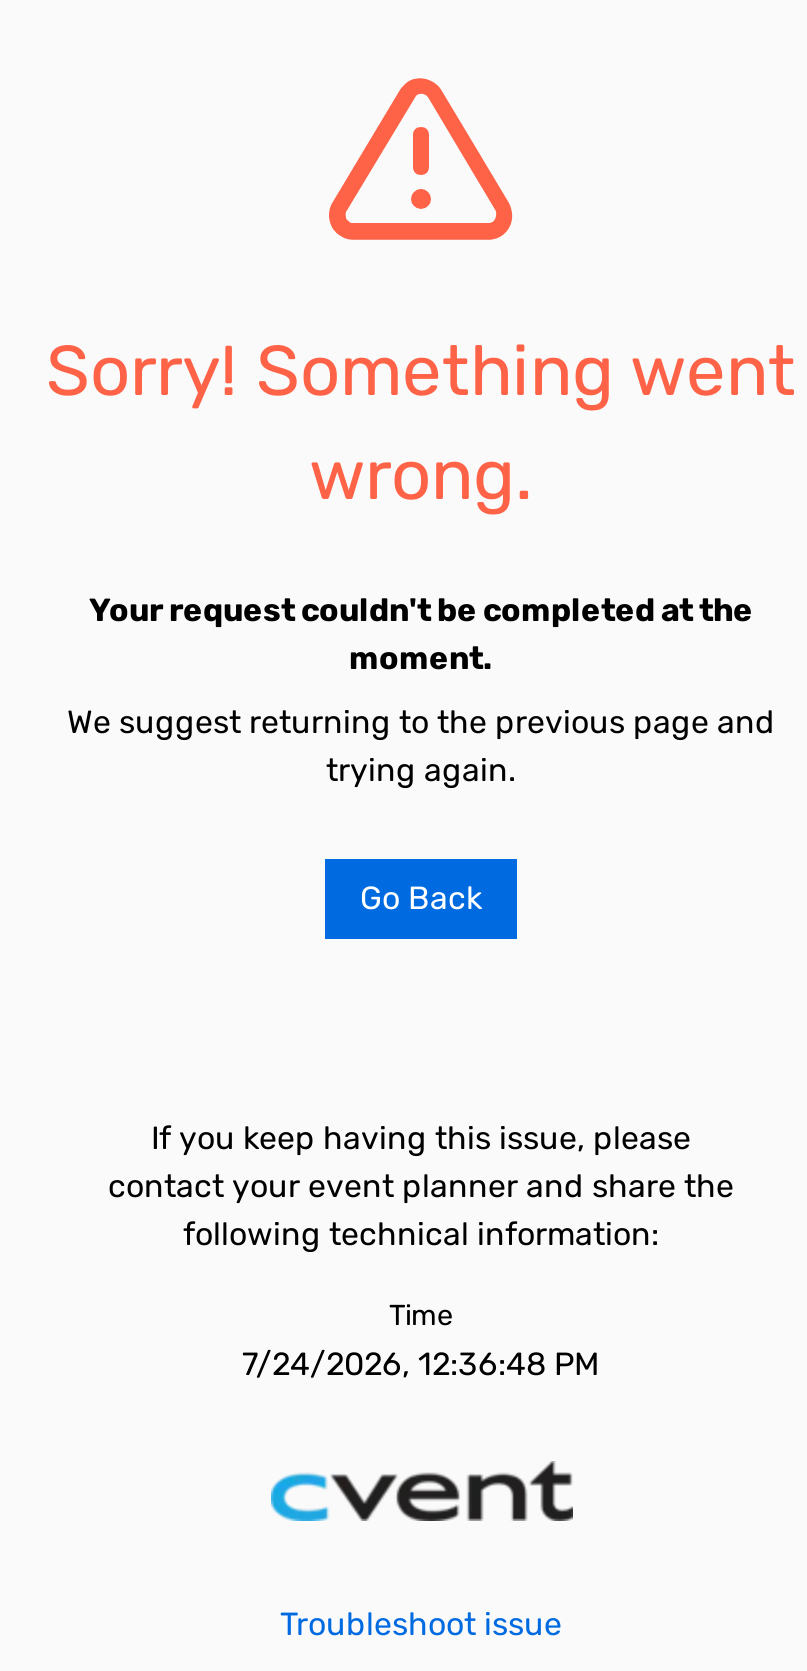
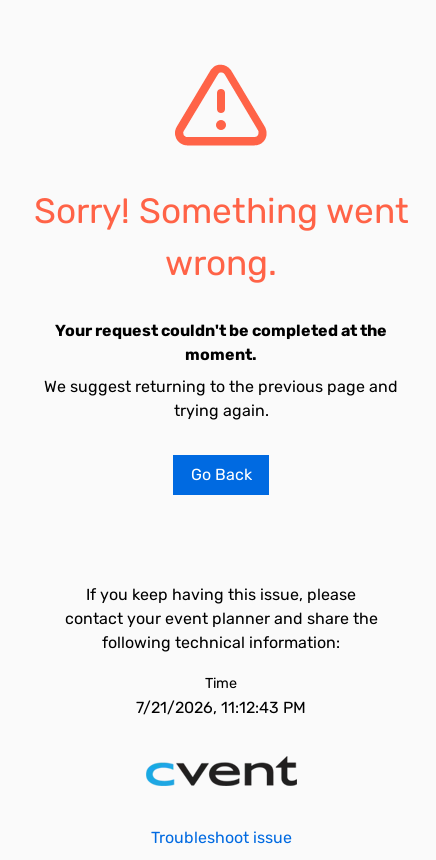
- 7/24/2026, 12:36:48 PM
+ 7/21/2026, 11:12:43 PM
